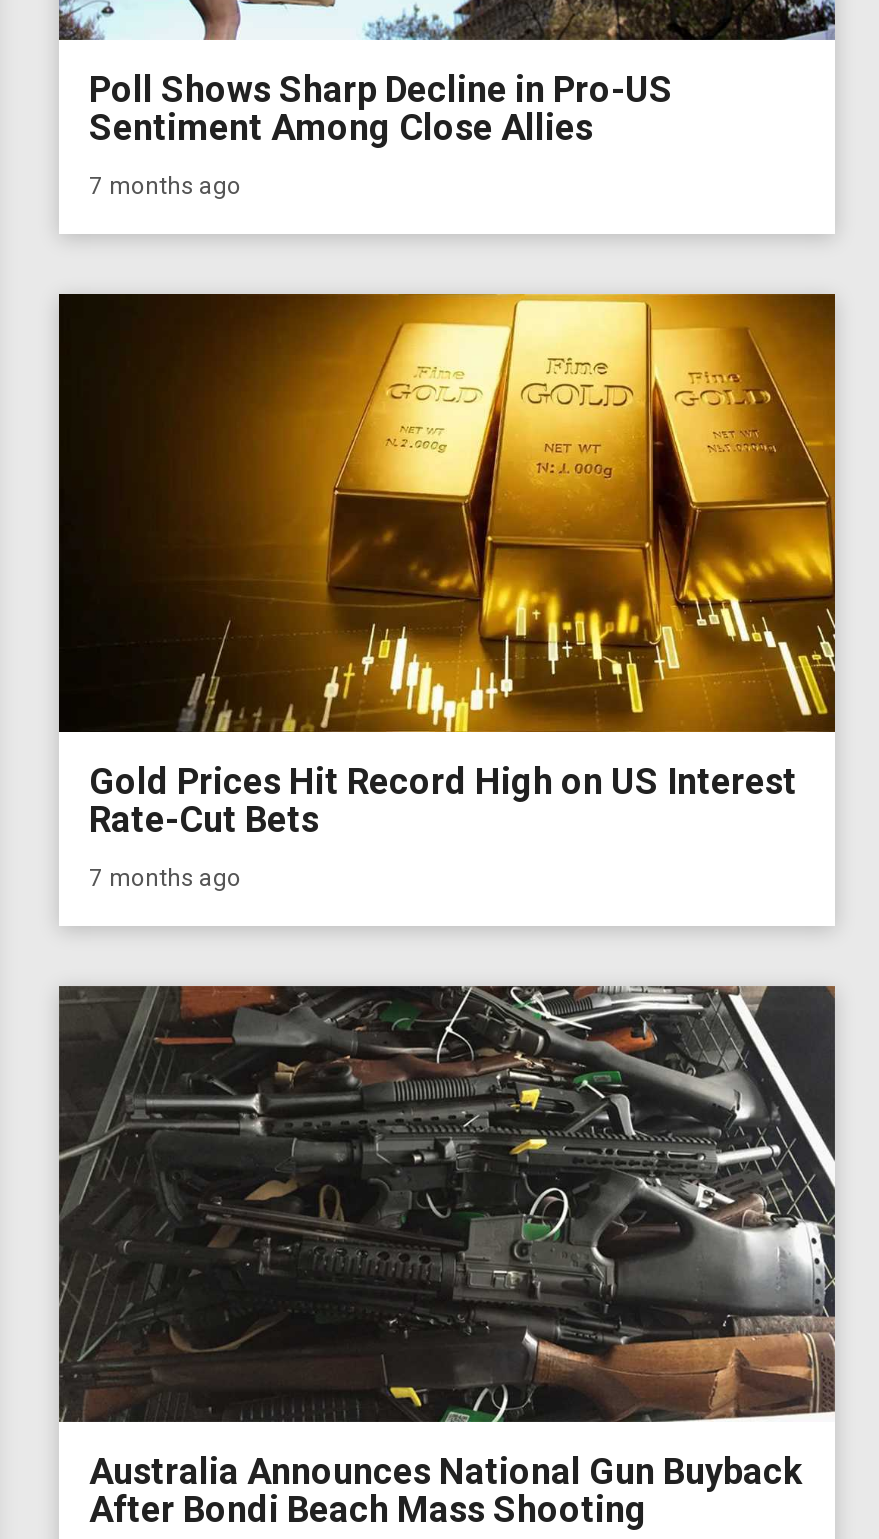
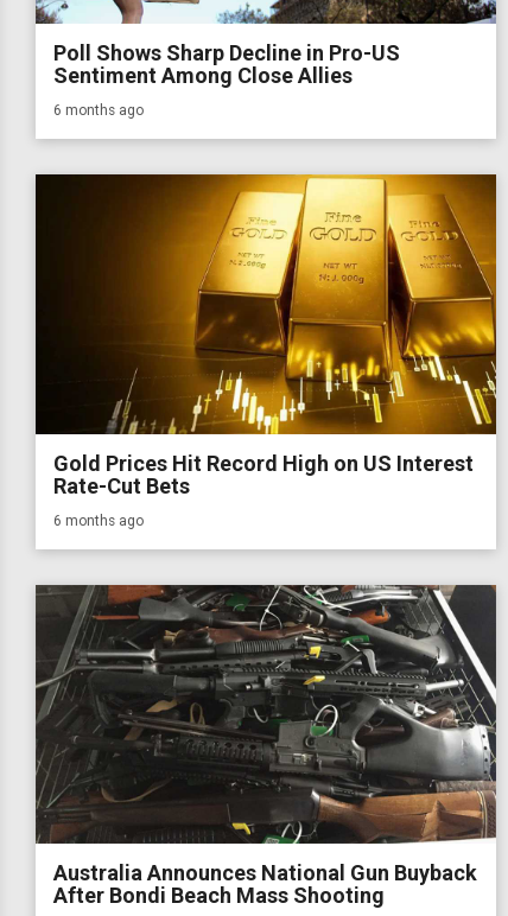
- 7 months ago
+ 6 months ago

- 7 months ago
+ 6 months ago
